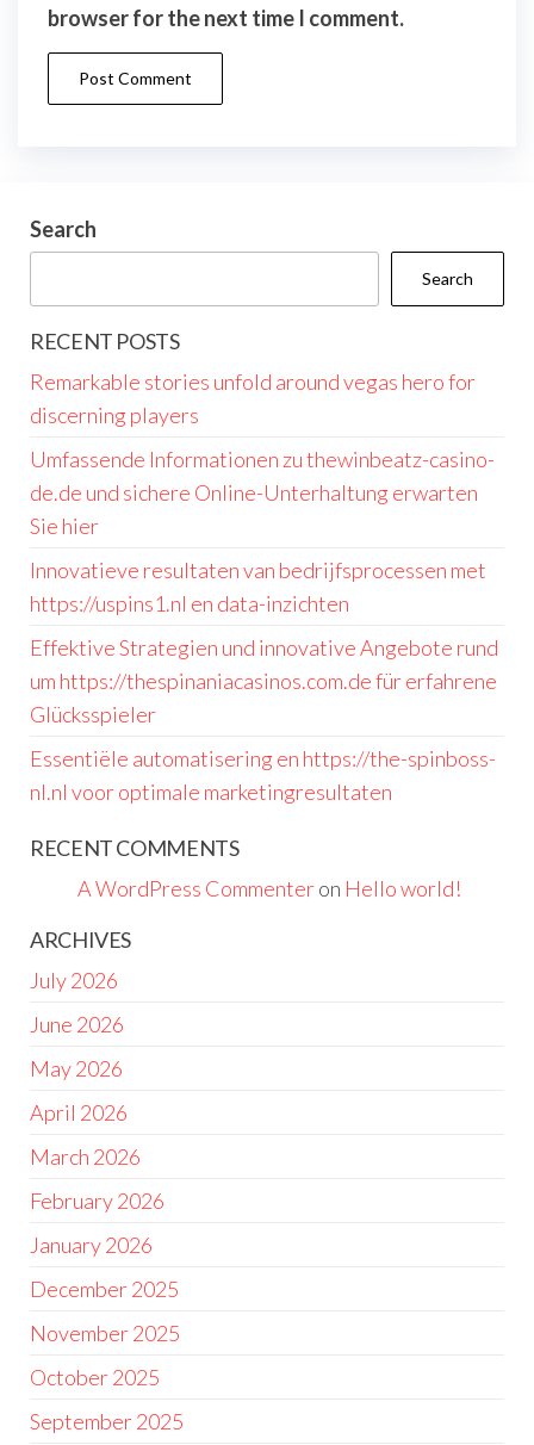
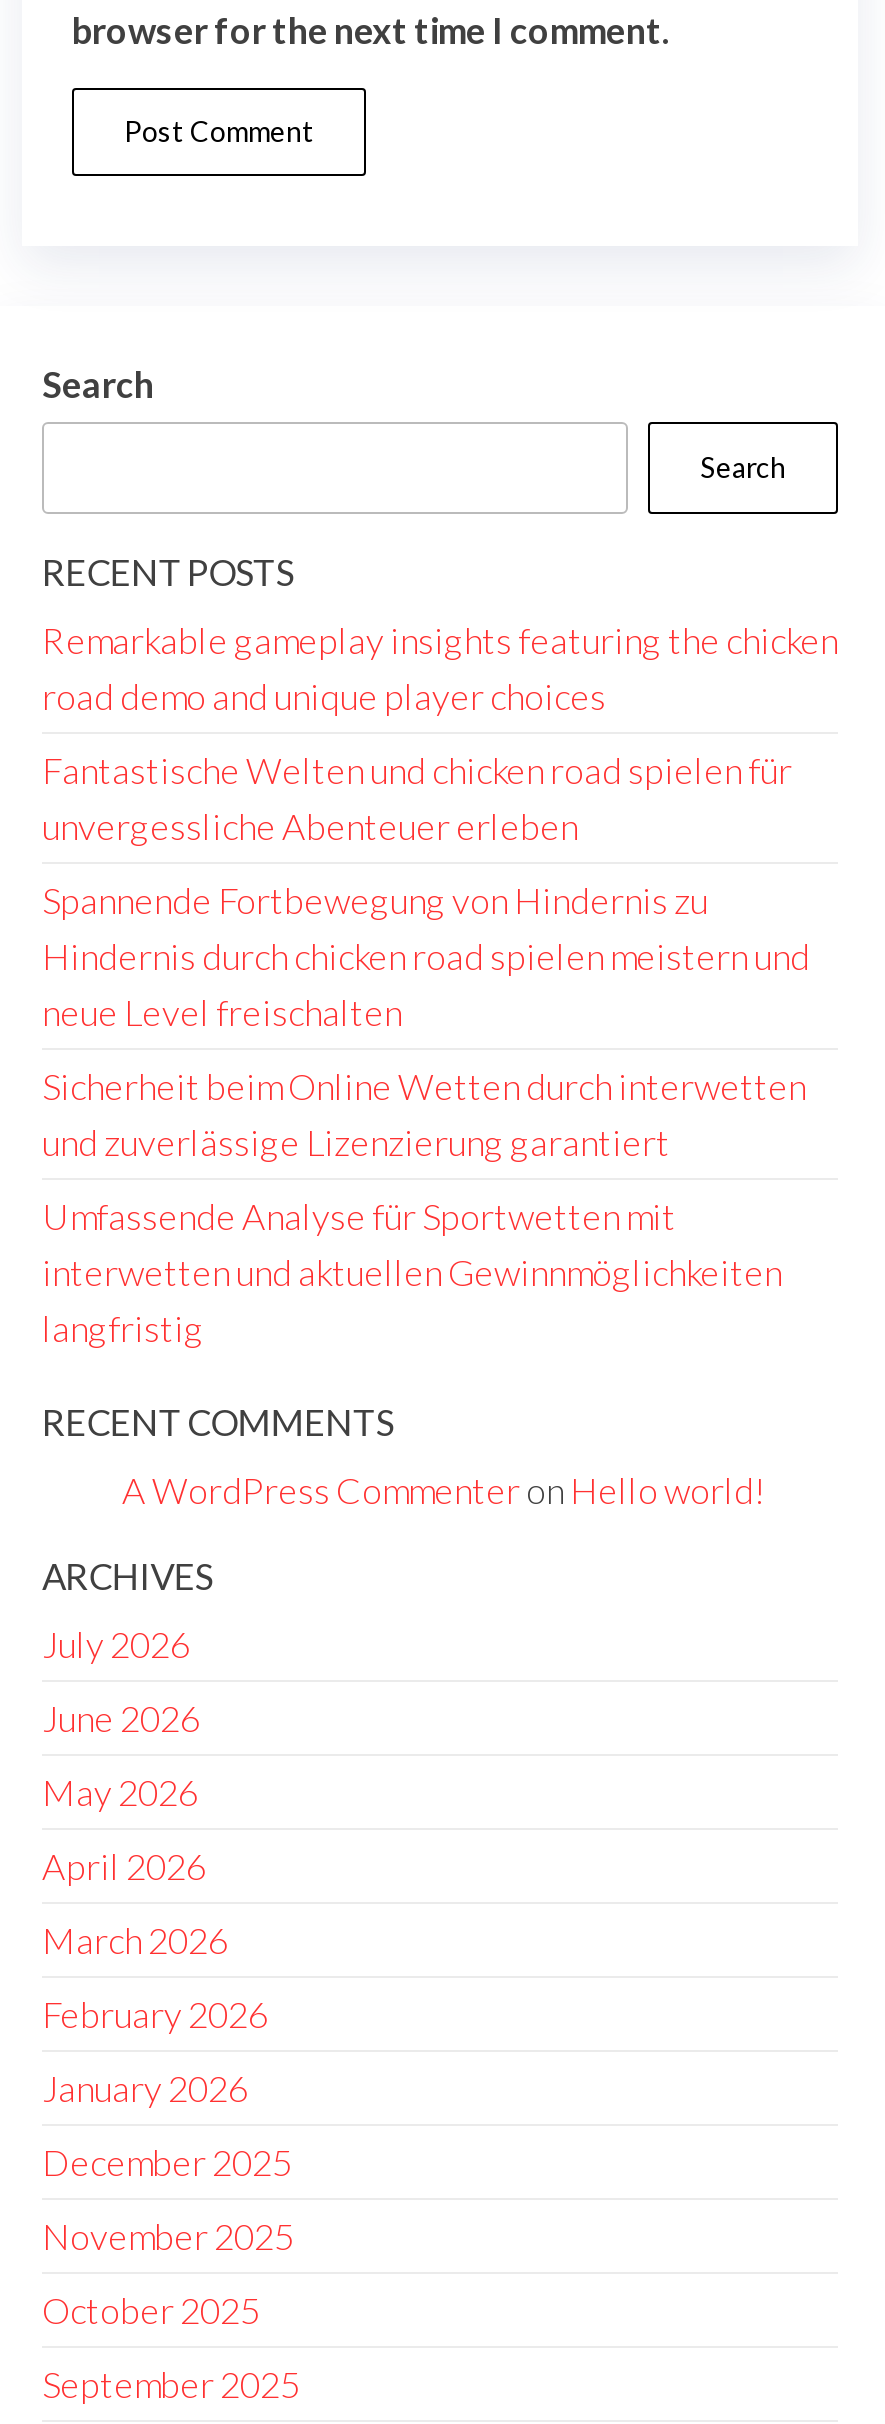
- Remarkable stories unfold around vegas hero for
- discerning players
+ Remarkable gameplay insights featuring the chicken
+ road demo and unique player choices

- Umfassende Informationen zu thewinbeatz-casino-
- de.de und sichere Online-Unterhaltung erwarten
- Sie hier
+ Fantastische Welten und chicken road spielen für
+ unvergessliche Abenteuer erleben

- Innovatieve resultaten van bedrijfsprocessen met
- https://uspins1.nl en data-inzichten
+ Spannende Fortbewegung von Hindernis zu
+ Hindernis durch chicken road spielen meistern und
+ neue Level freischalten

- Effektive Strategien und innovative Angebote rund
- um https://thespinaniacasinos.com.de für erfahrene
- Glücksspieler
+ Sicherheit beim Online Wetten durch interwetten
+ und zuverlässige Lizenzierung garantiert

- Essentiële automatisering en https://the-spinboss-
- nl.nl voor optimale marketingresultaten
+ Umfassende Analyse für Sportwetten mit
+ interwetten und aktuellen Gewinnmöglichkeiten
+ langfristig
